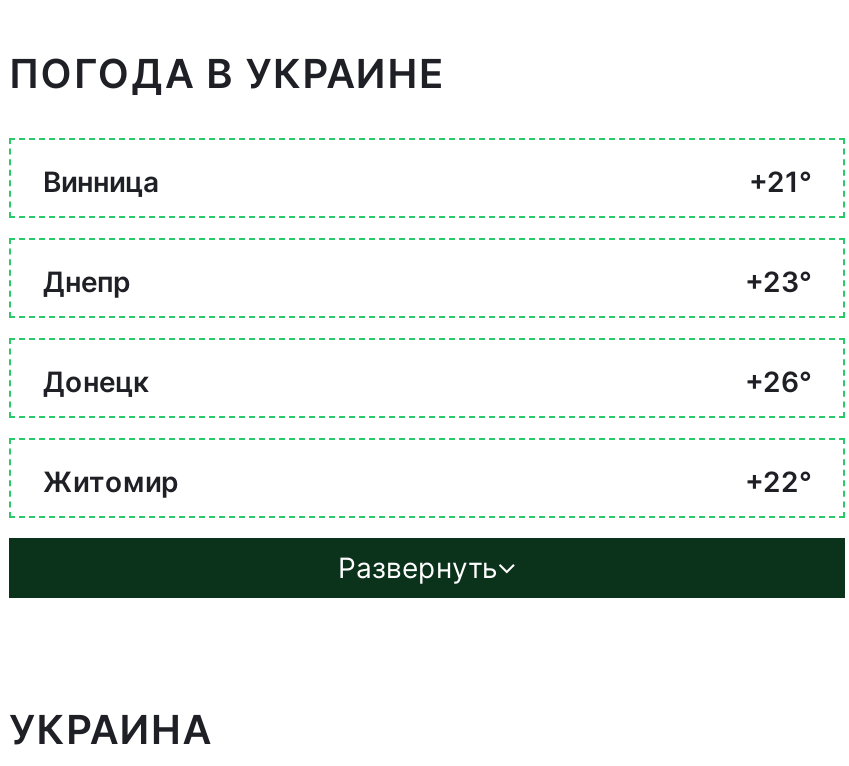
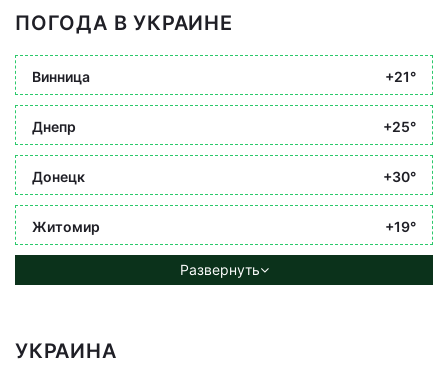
- +23°
+ +25°

- +26°
+ +30°

- +22°
+ +19°
